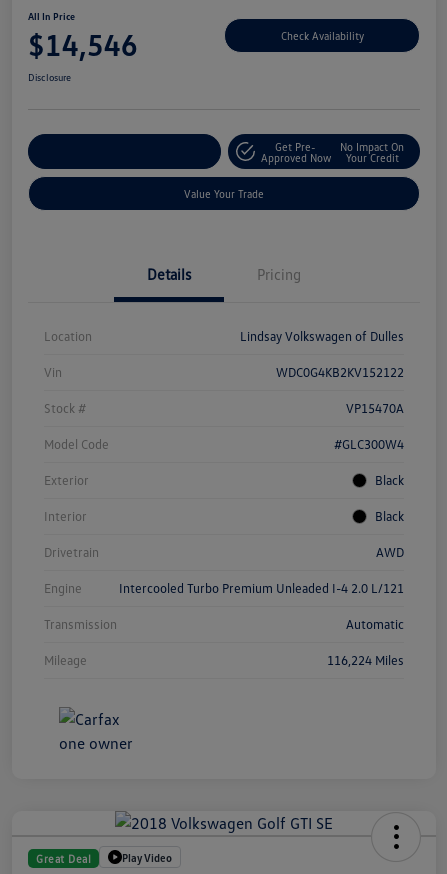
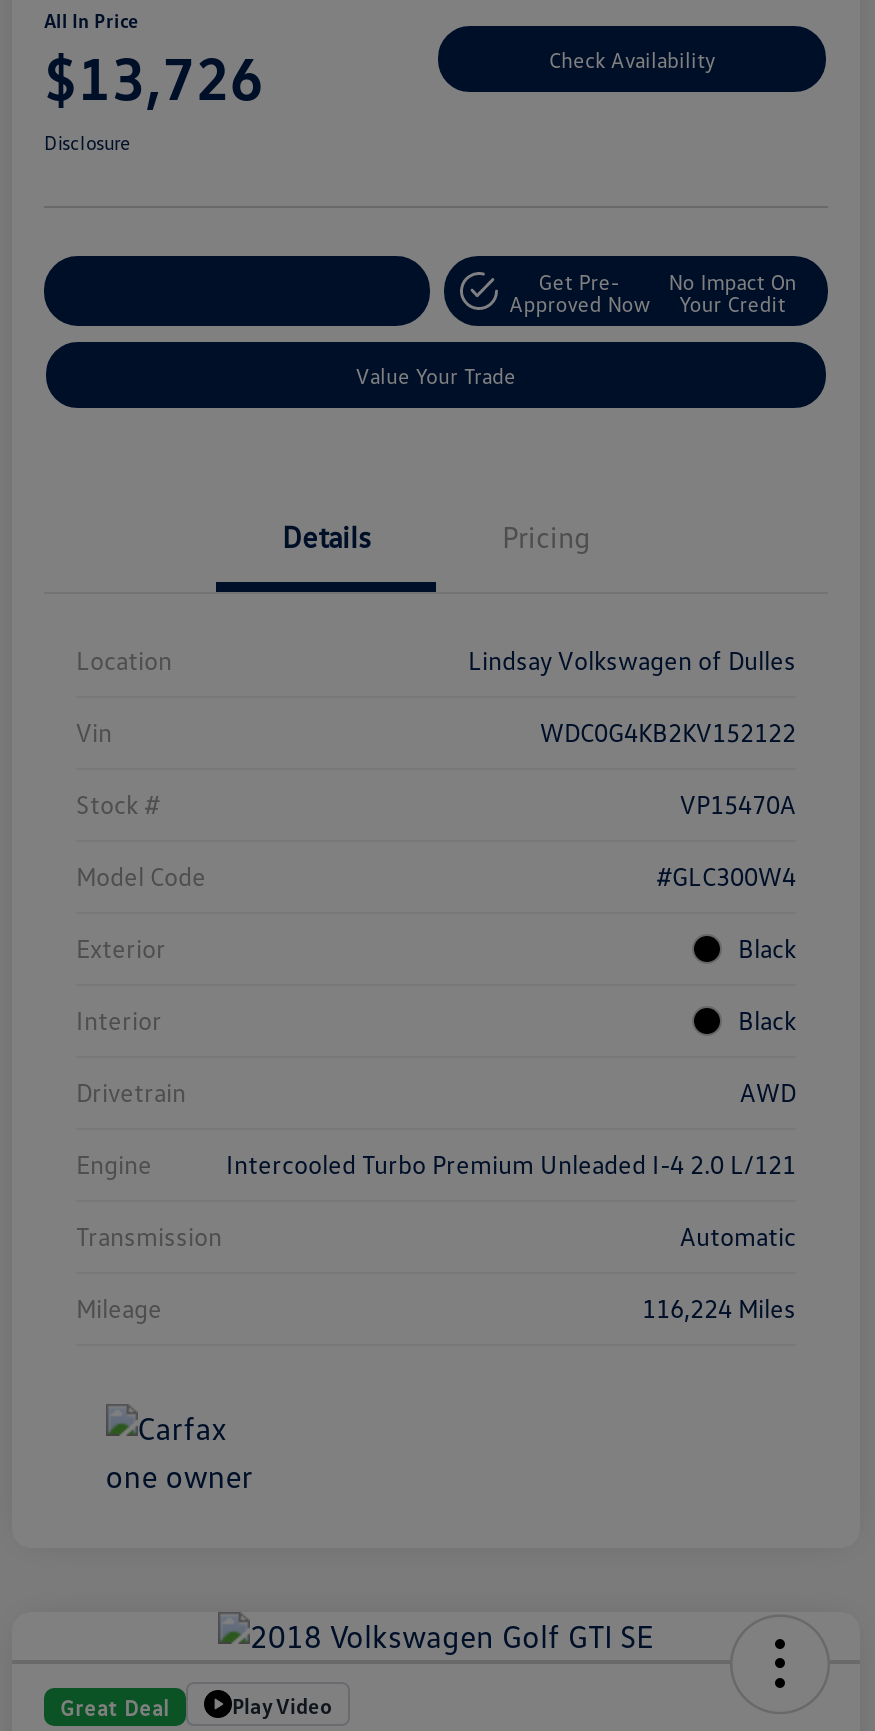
- $14,546
+ $13,726
